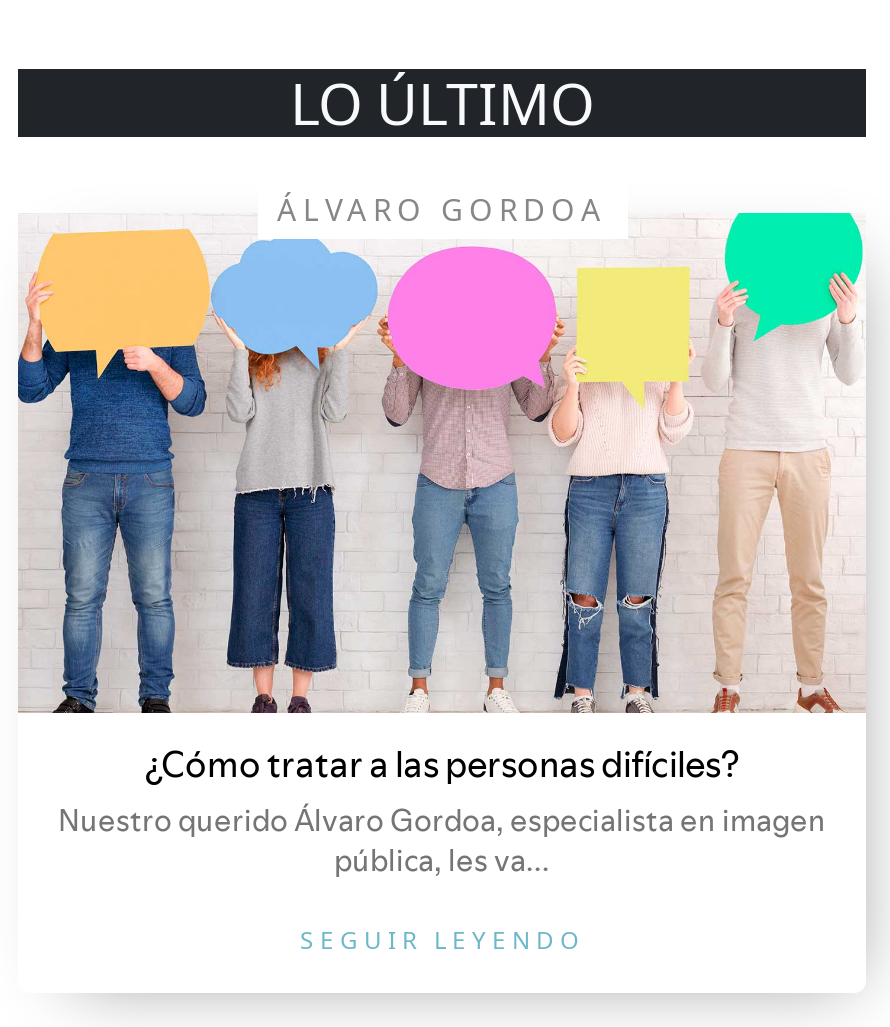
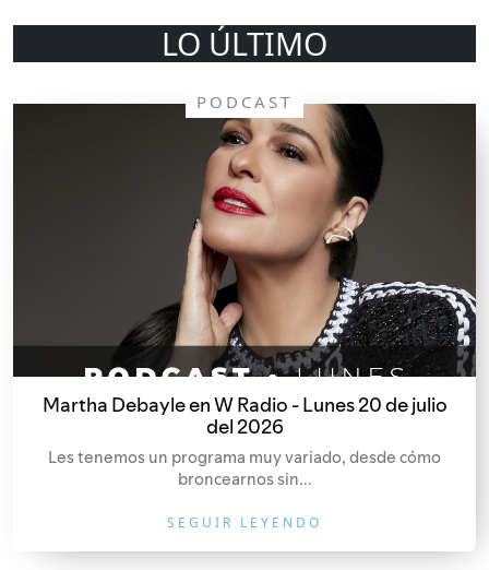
- [image]
- ÁLVARO GORDOA
+ [image]
+ PODCAST

- ¿Cómo tratar a las personas difíciles?
- Nuestro querido Álvaro Gordoa, especialista en imagen
- pública, les va...
+ Martha Debayle en W Radio - Lunes 20 de julio
+ del 2026
+ Les tenemos un programa muy variado, desde cómo
+ broncearnos sin...
